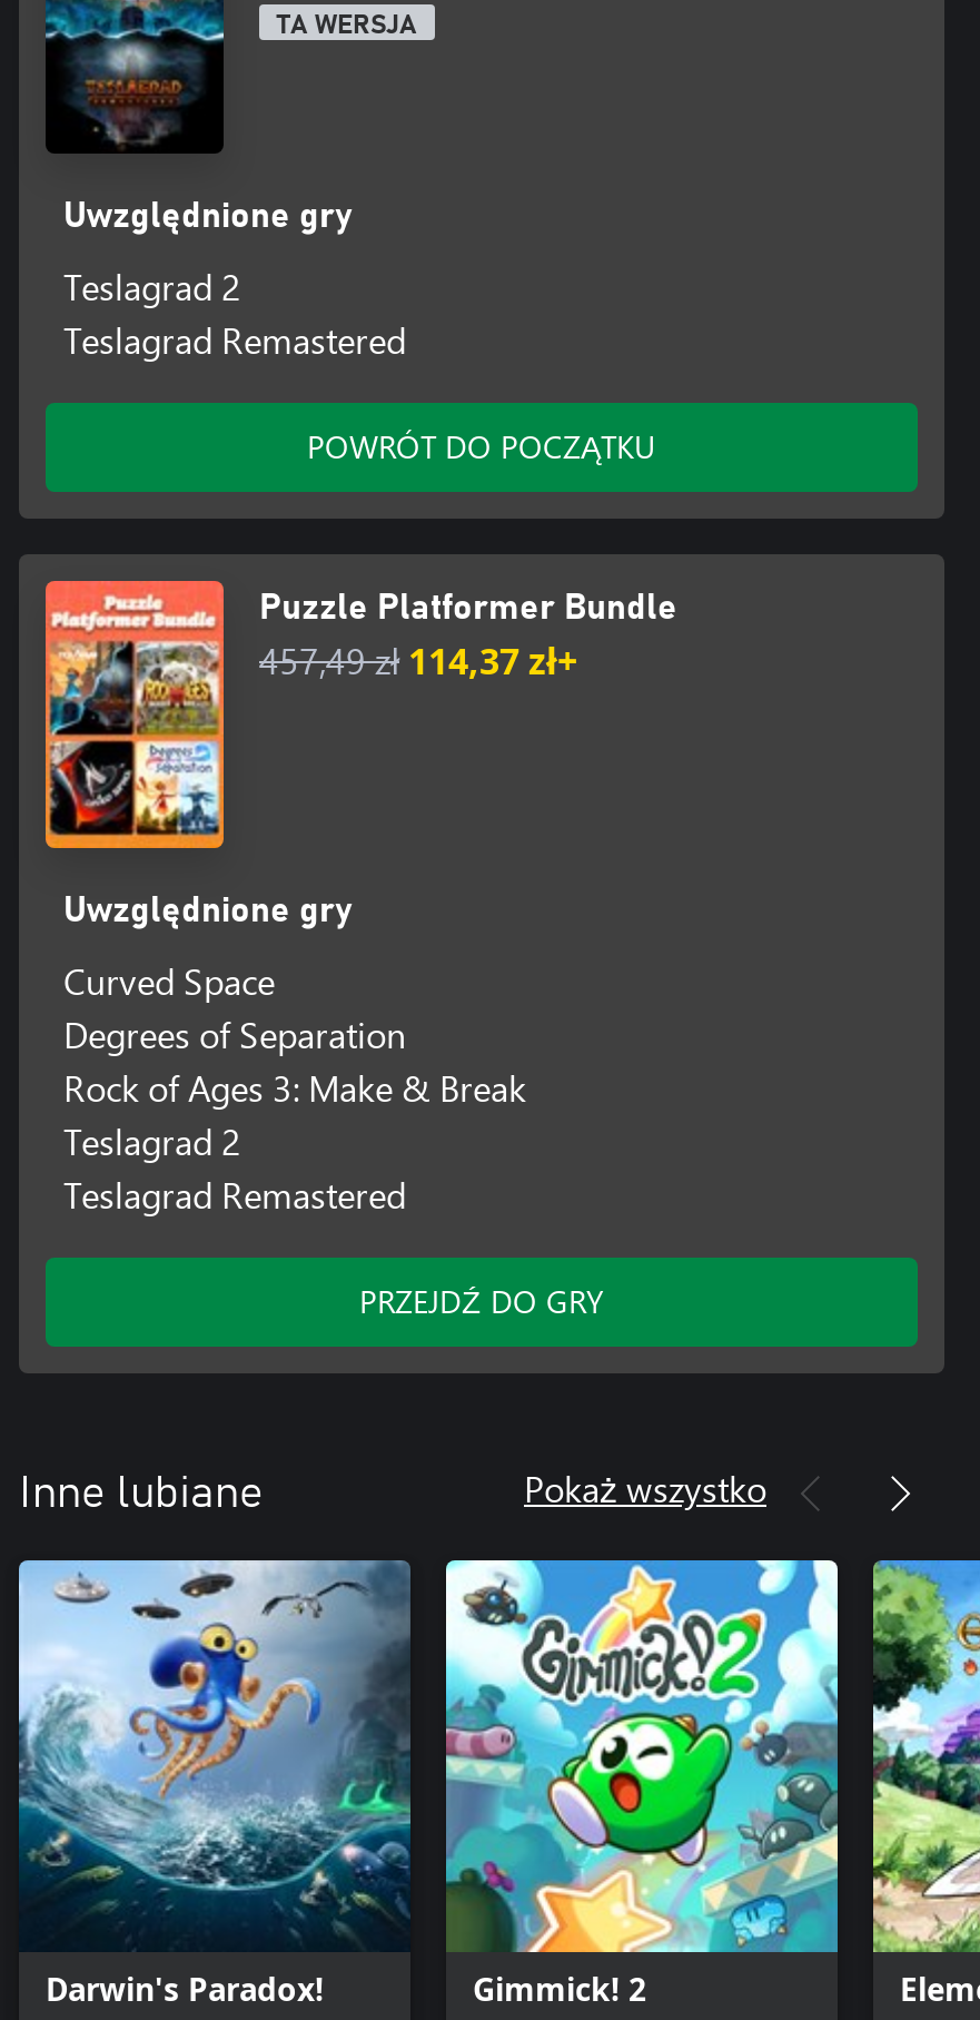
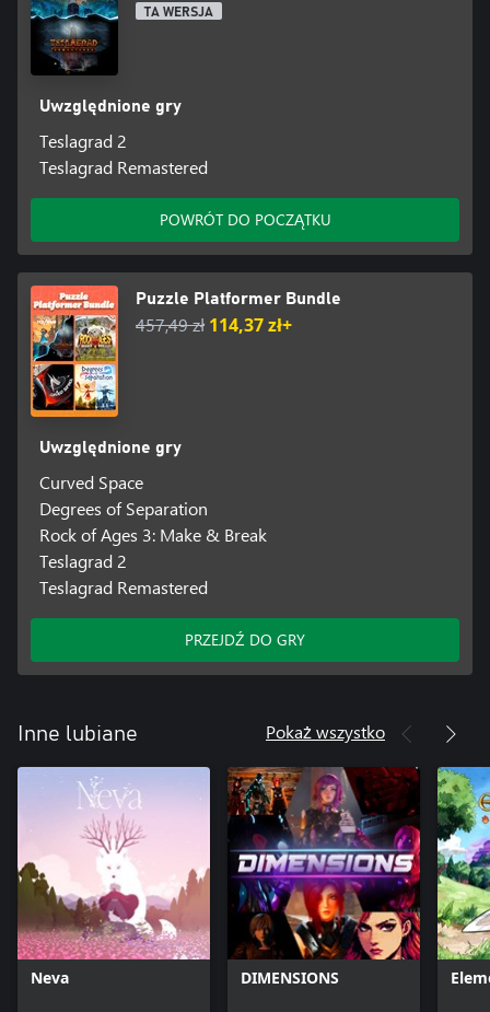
- [image]
- Darwin's Paradox!
+ [image]
+ Neva

- [image]
- Gimmick! 2
+ [image]
+ DIMENSIONS
